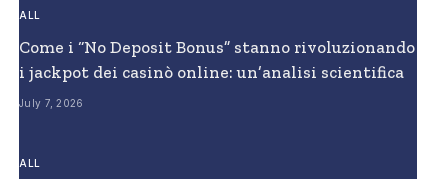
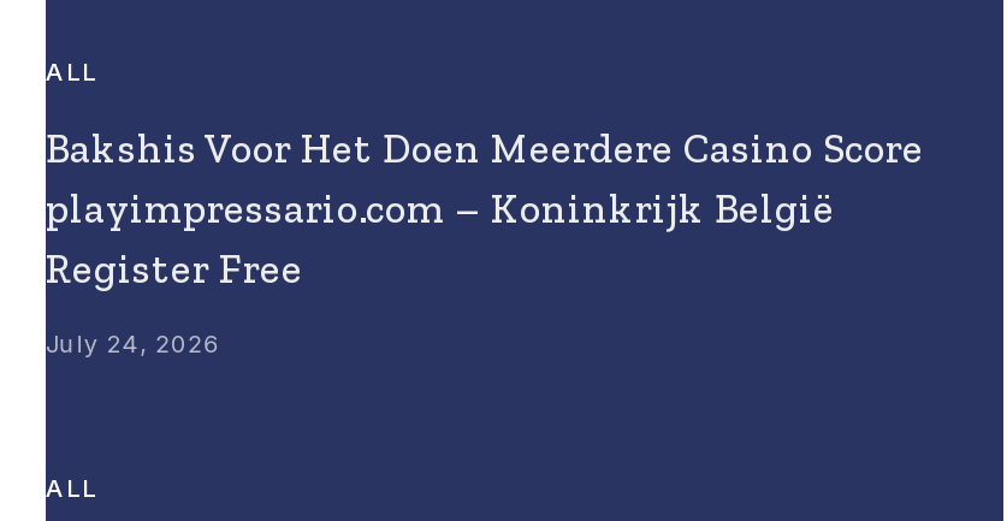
- Come i “No Deposit Bonus” stanno rivoluzionando
- i jackpot dei casinò online: un’analisi scientifica
+ Bakshis Voor Het Doen Meerdere Casino Score
+ playimpressario.com – Koninkrijk België
+ Register Free

- July 7, 2026
+ July 24, 2026
